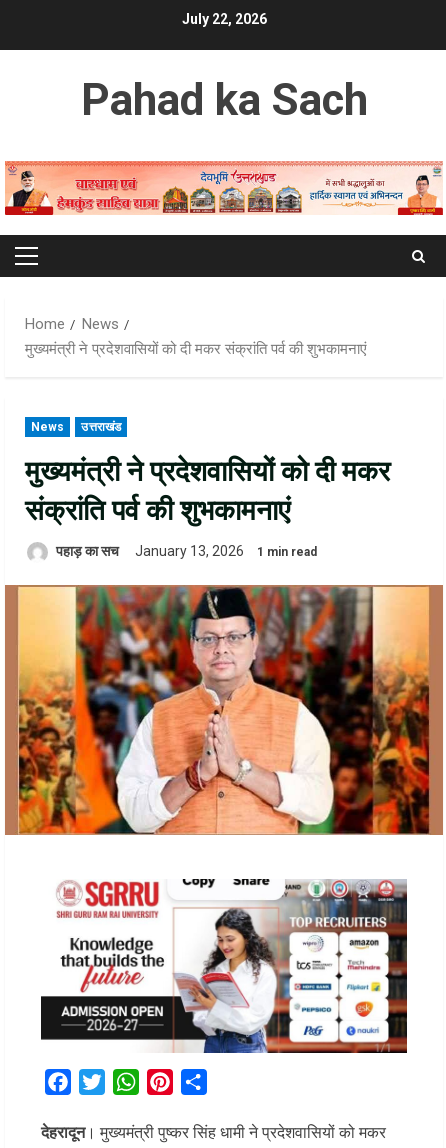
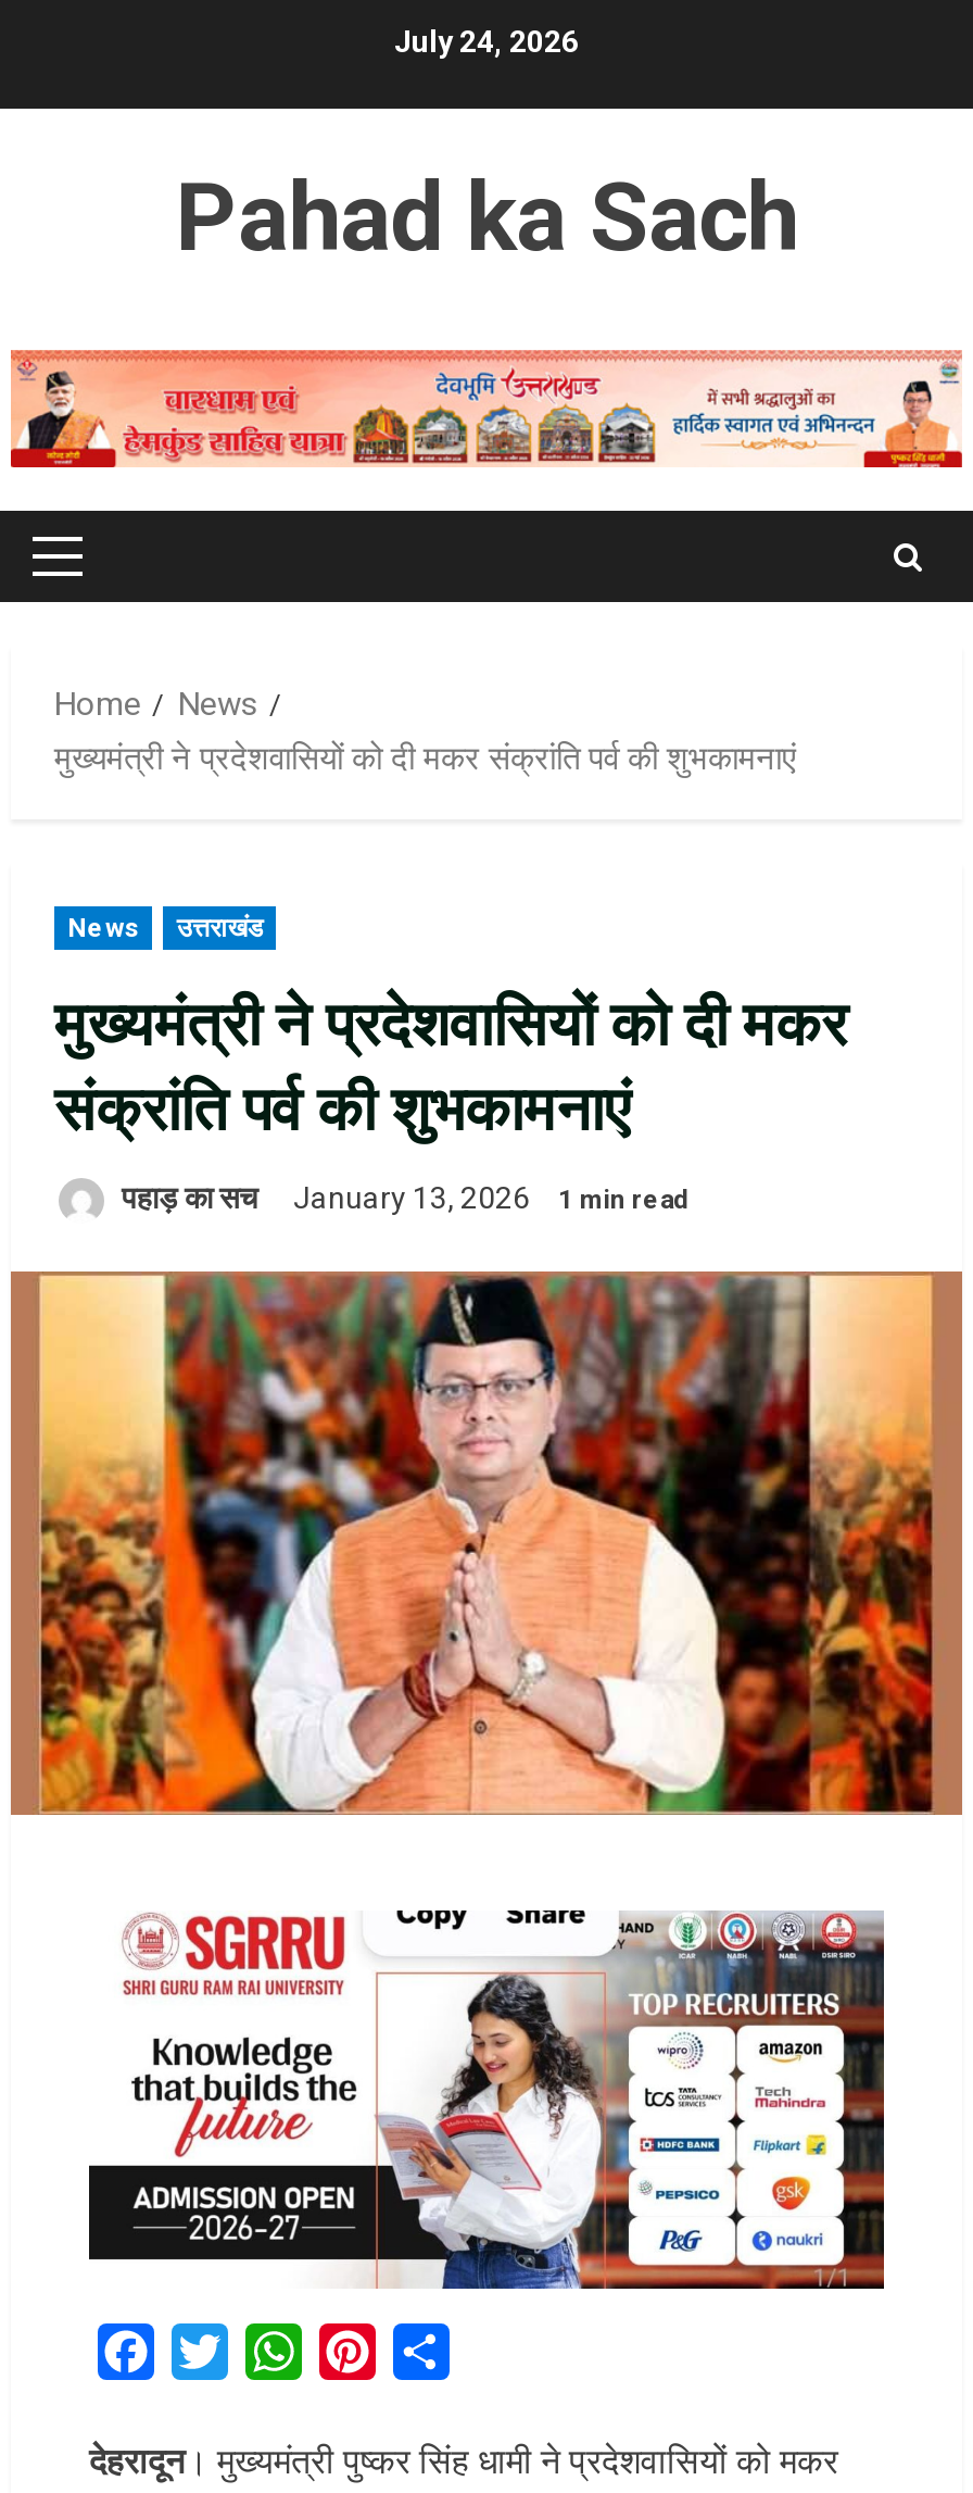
- July 22, 2026
+ July 24, 2026
